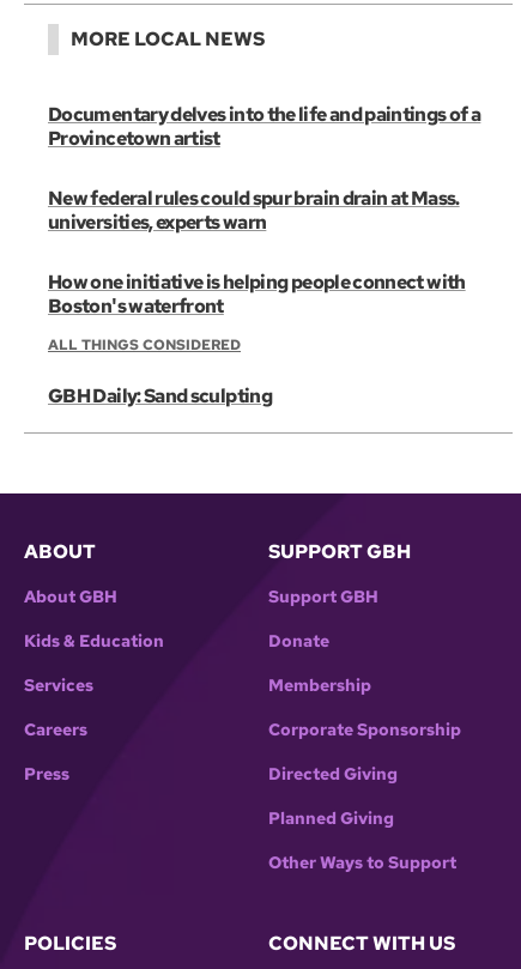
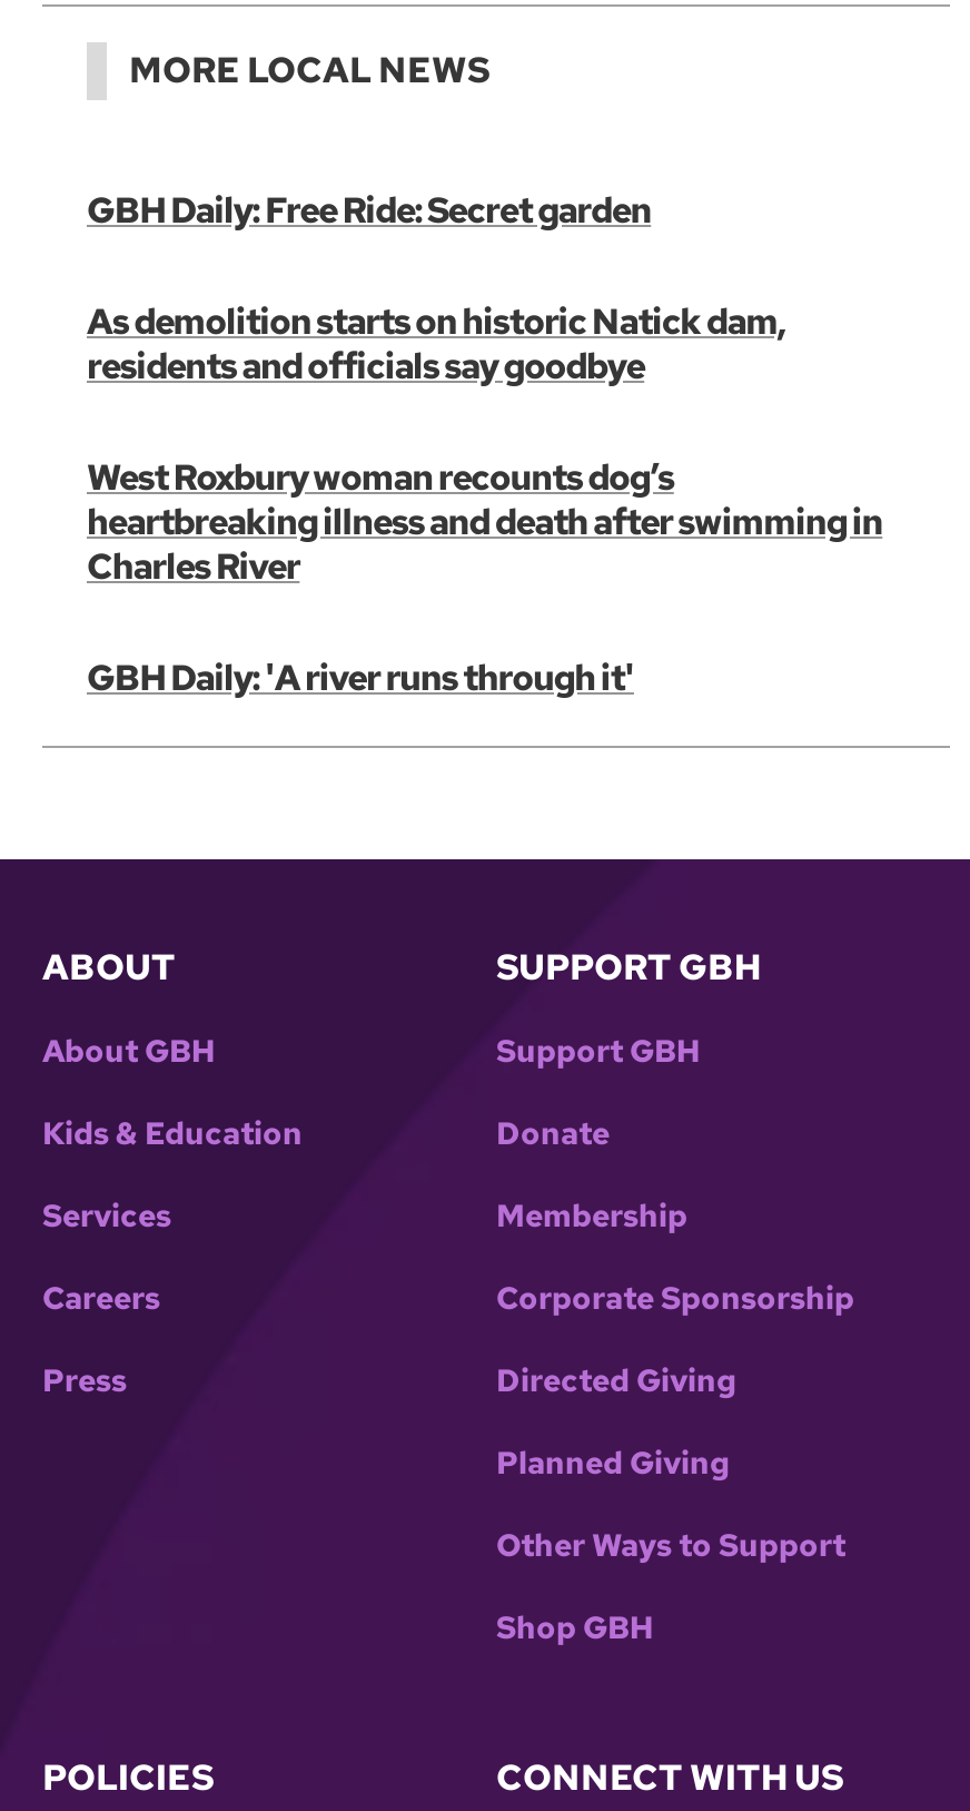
- Documentary delves into the life and paintings of a
- Provincetown artist
- New federal rules could spur brain drain at Mass.
- universities, experts warn
- How one initiative is helping people connect with
- Boston's waterfront
- ALL THINGS CONSIDERED
- GBH Daily: Sand sculpting
+ GBH Daily: Free Ride: Secret garden
+ As demolition starts on historic Natick dam,
+ residents and officials say goodbye
+ West Roxbury woman recounts dog’s
+ heartbreaking illness and death after swimming in
+ Charles River
+ GBH Daily: 'A river runs through it'

moved up: ABOUT | About GBH | Kids & Education | ... | Planned Giving | Other Ways to Support

+ Shop GBH
